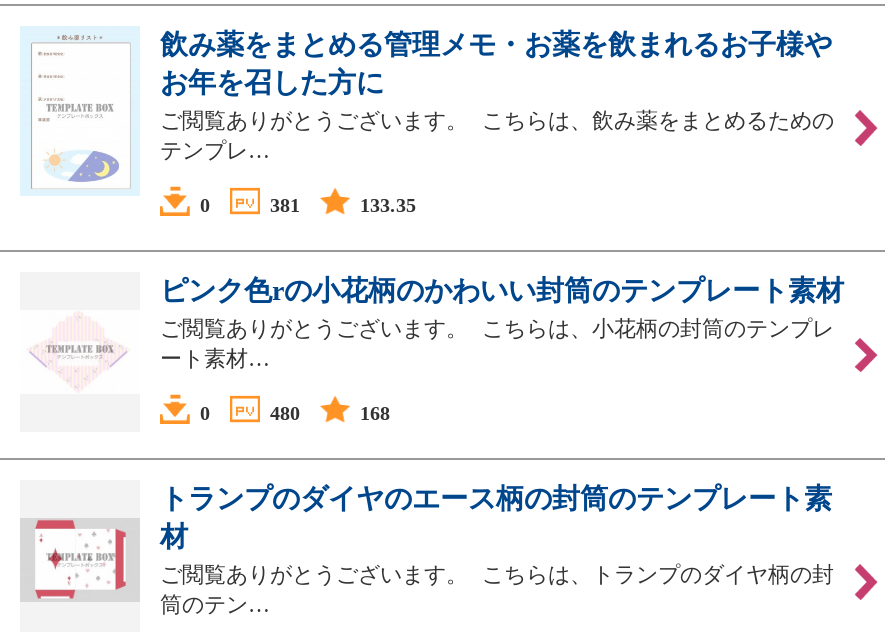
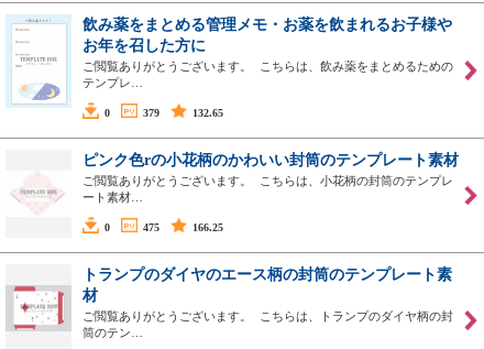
- 381
+ 379

- 133.35
+ 132.65

- 480
+ 475

- 168
+ 166.25
